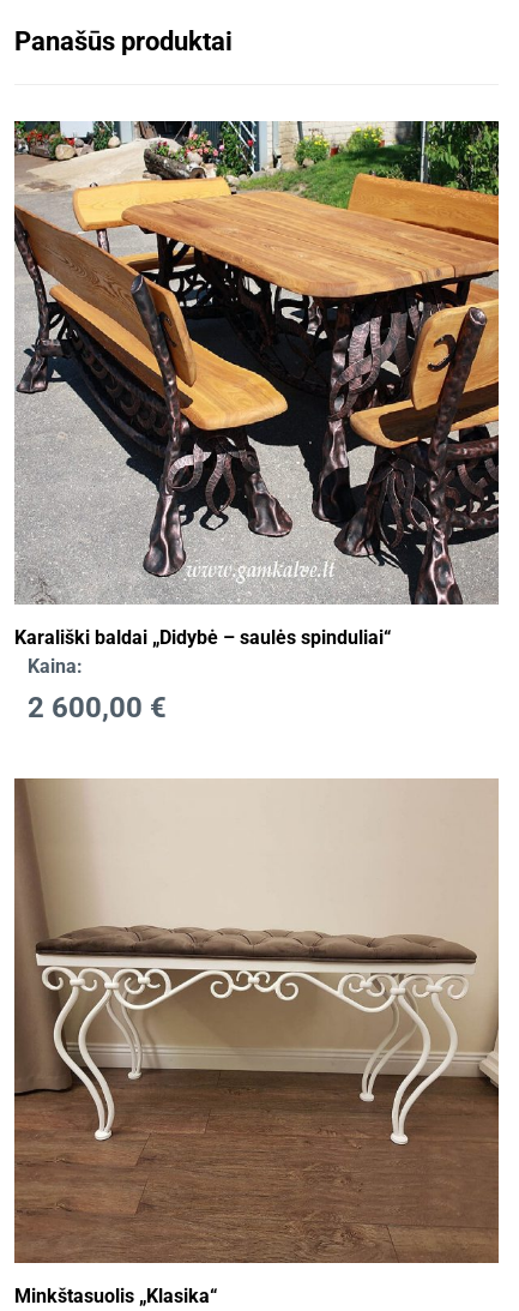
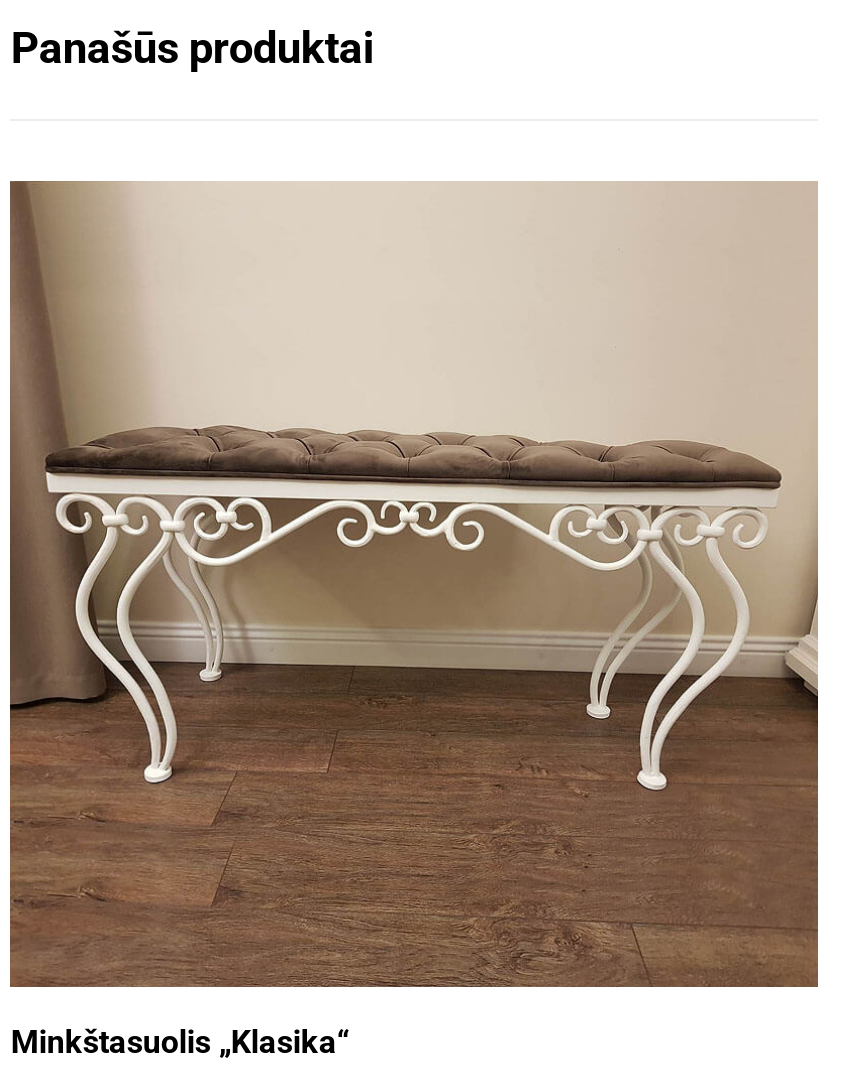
- [image]
- Karališki baldai „Didybė – saulės spinduliai“
- Kaina:
- 2 600,00 €
